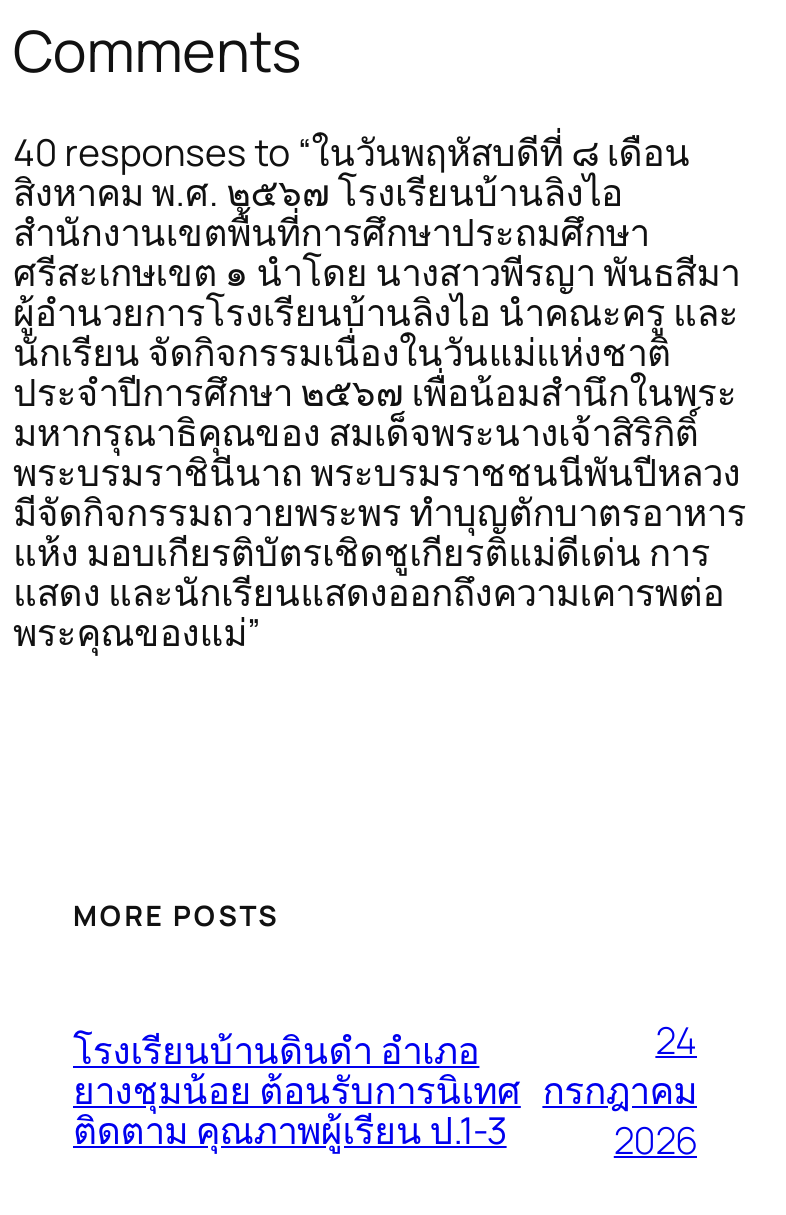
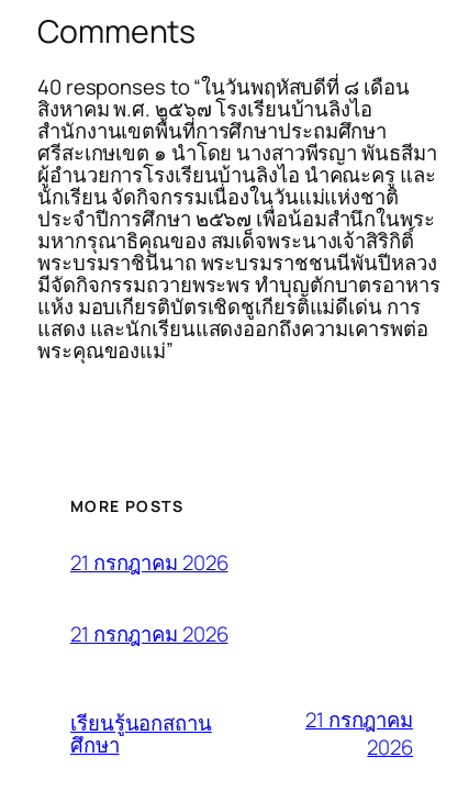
- โรงเรียนบ้านดินดำ อำเภอ
- ยางชุมน้อย ต้อนรับการนิเทศ
- ติดตาม คุณภาพผู้เรียน ป.1-3
+ 21 กรกฎาคม 2026
+ 21 กรกฎาคม 2026
+ เรียนรู้นอกสถาน
+ ศึกษา

- 24
- กรกฎาคม
+ 21 กรกฎาคม
